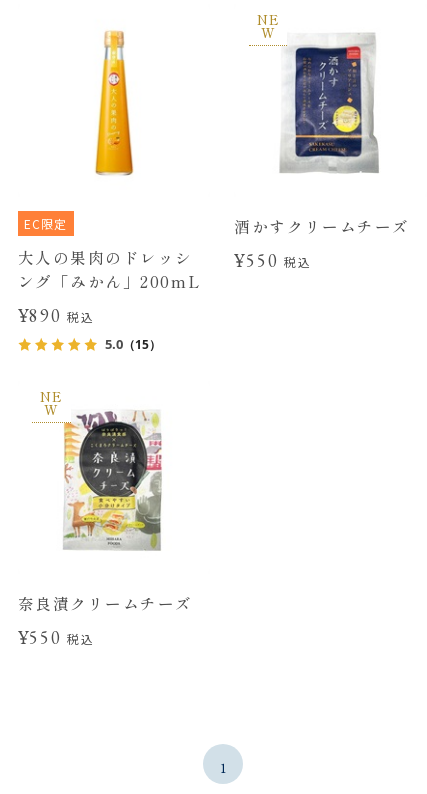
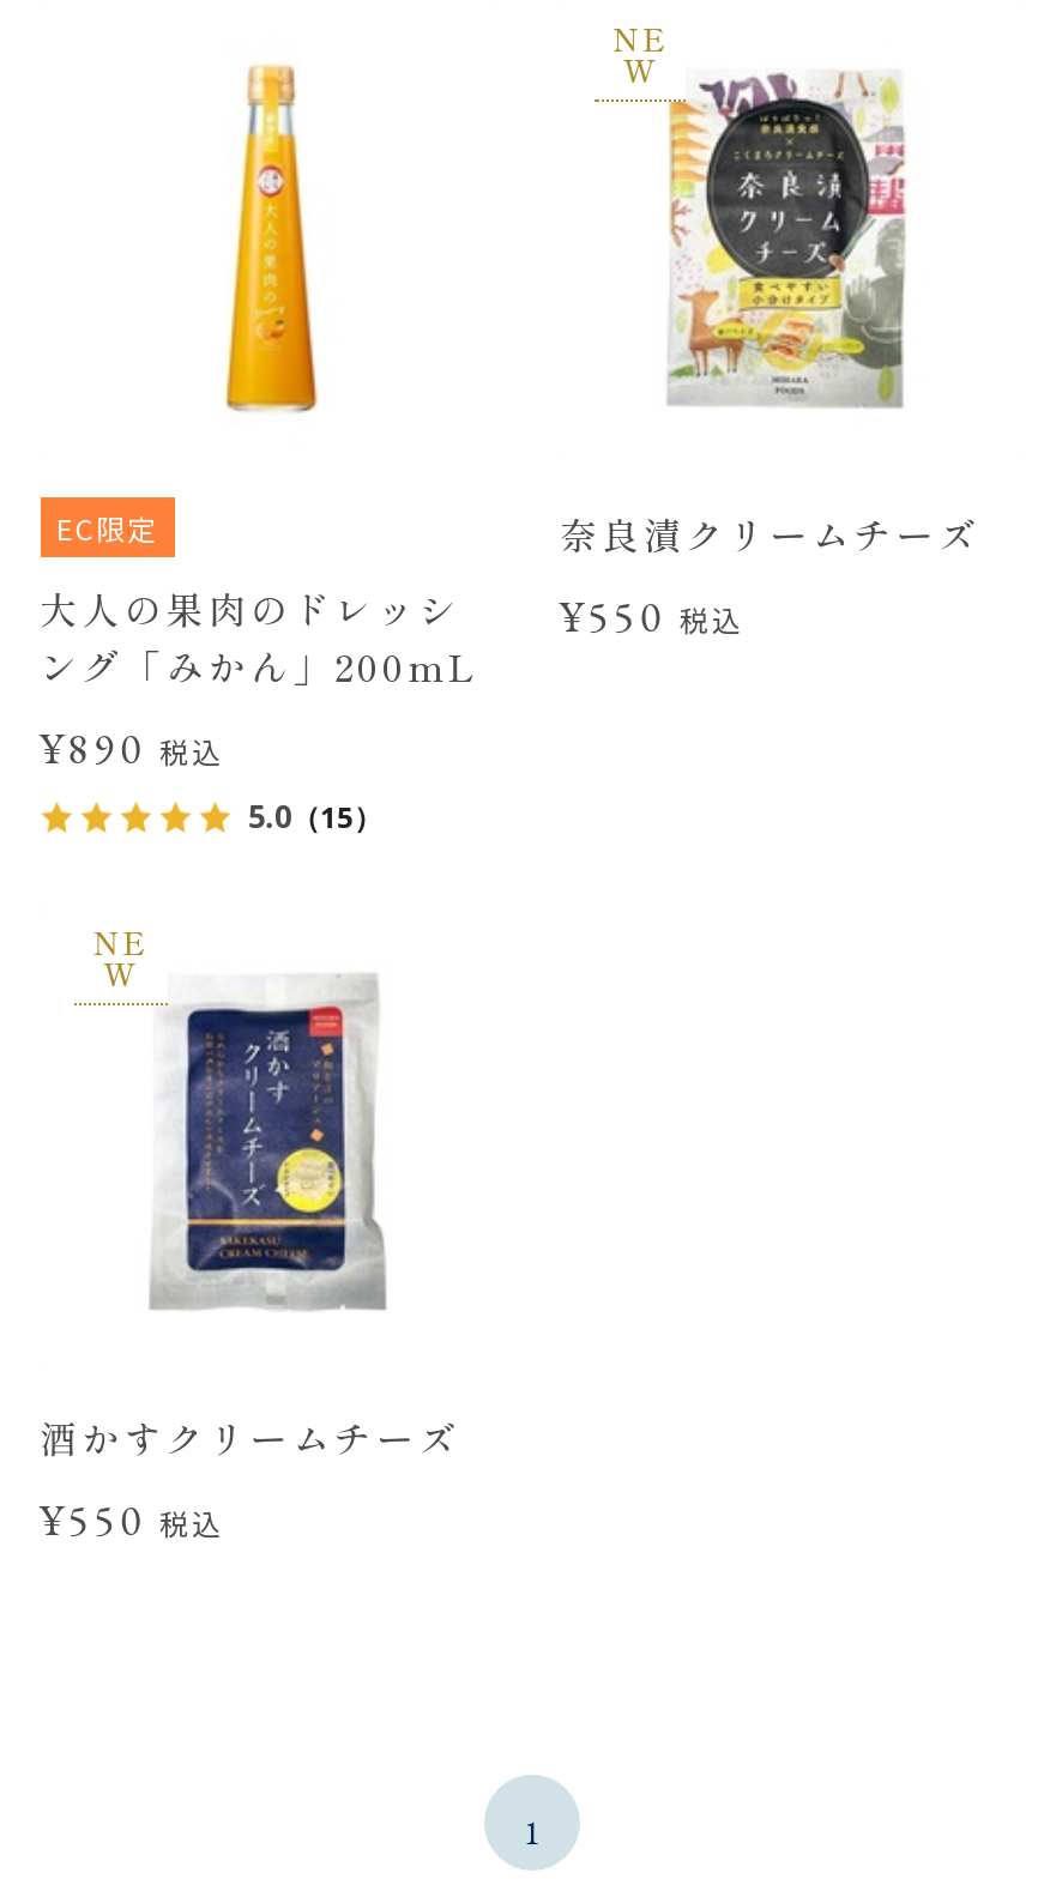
moved down: [image]

moved down: 酒かすクリームチーズ

moved up: [image]

moved up: 奈良漬クリームチーズ
